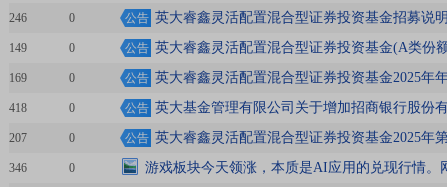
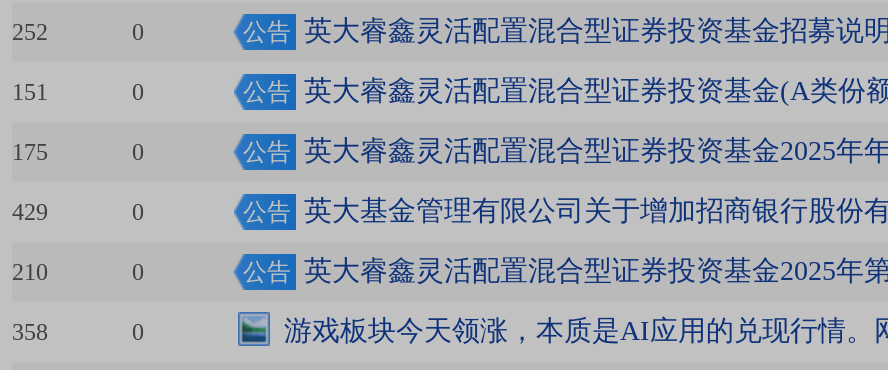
- 246
+ 252

- 149
+ 151

- 169
+ 175

- 418
+ 429

- 207
+ 210

- 346
+ 358
